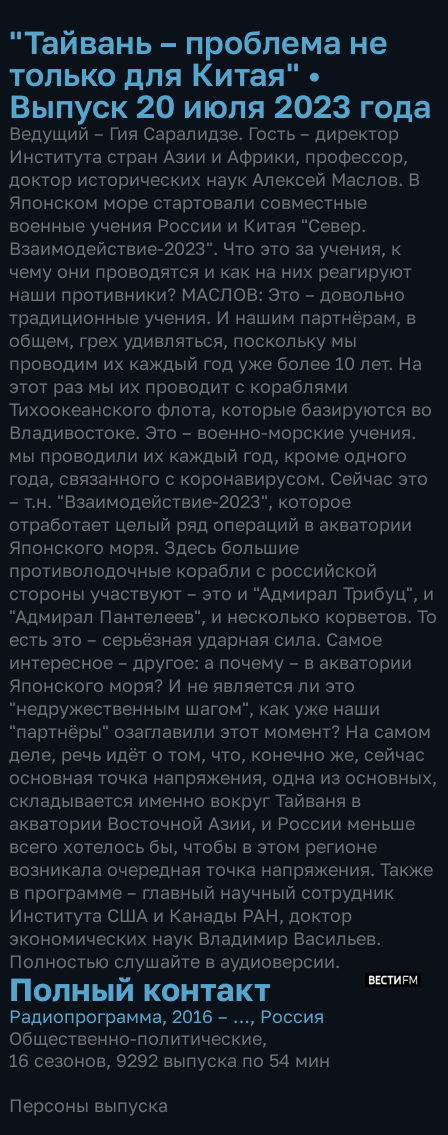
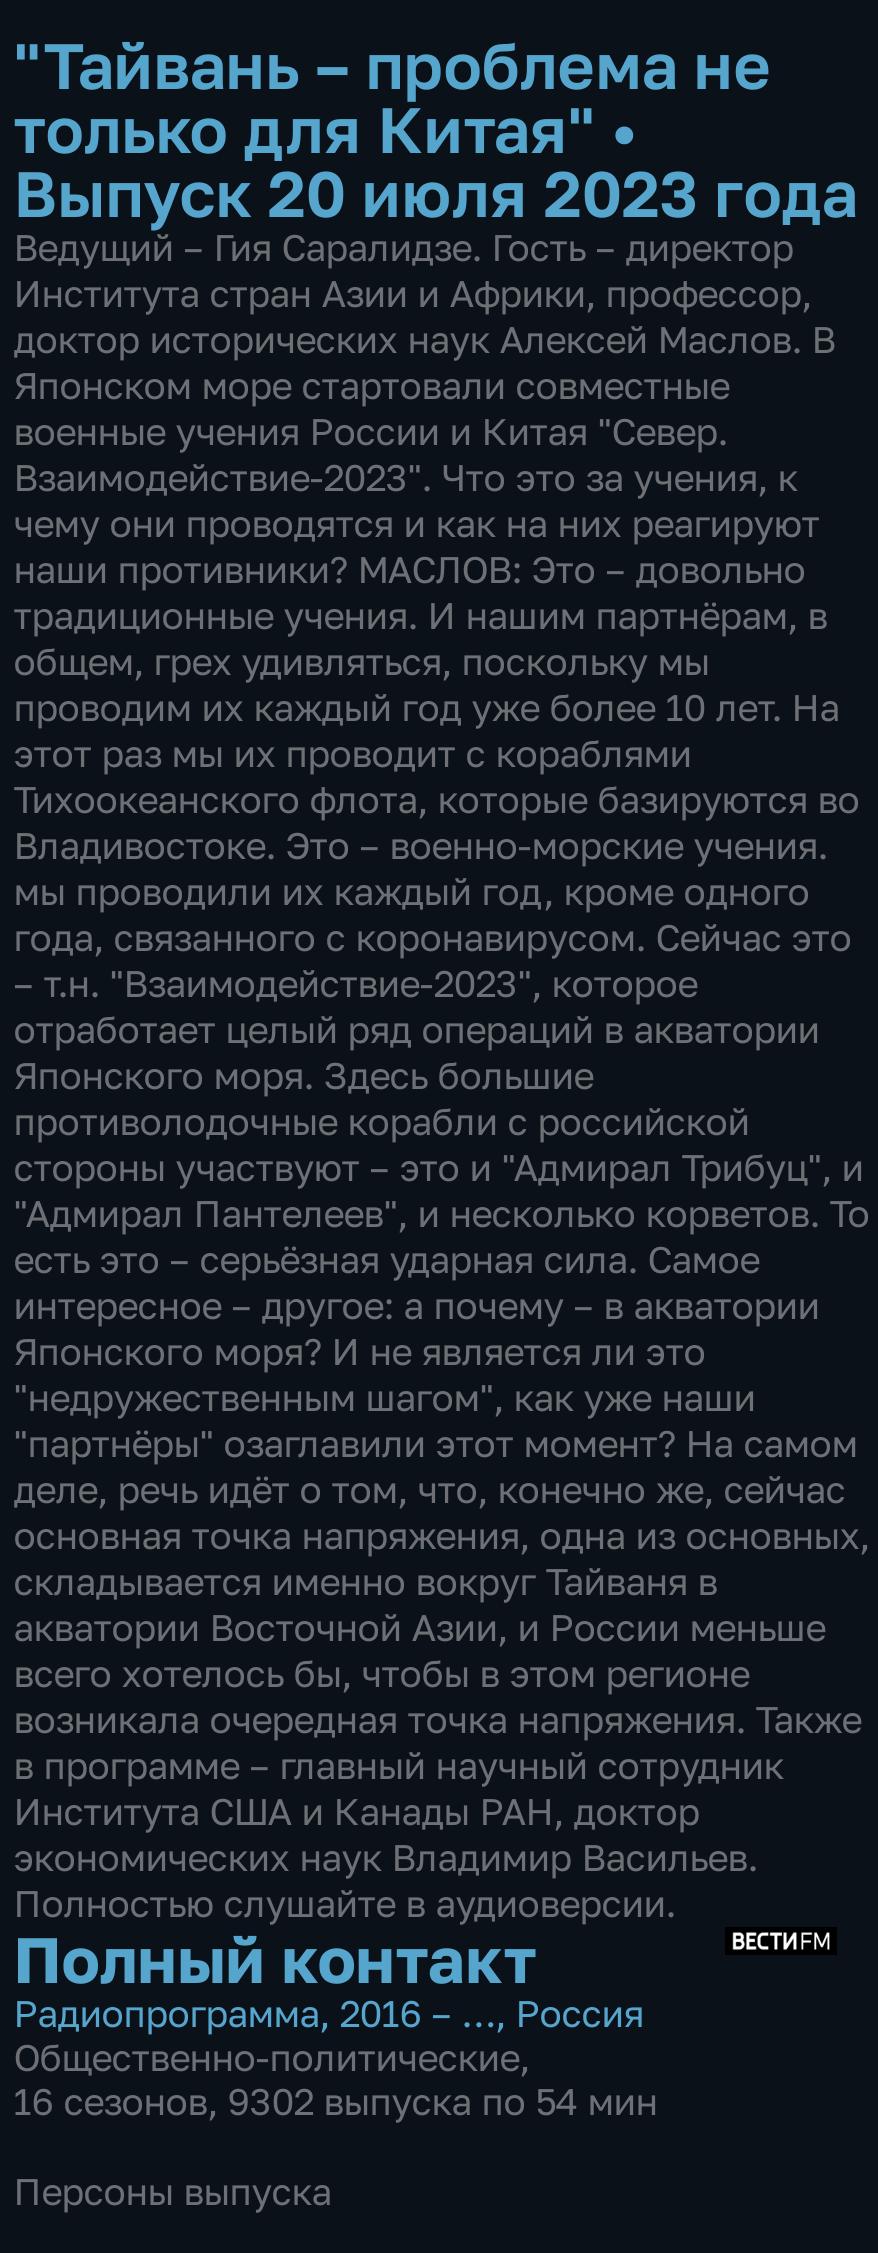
- 16 сезонов, 9292 выпуска по 54 мин
+ 16 сезонов, 9302 выпуска по 54 мин
